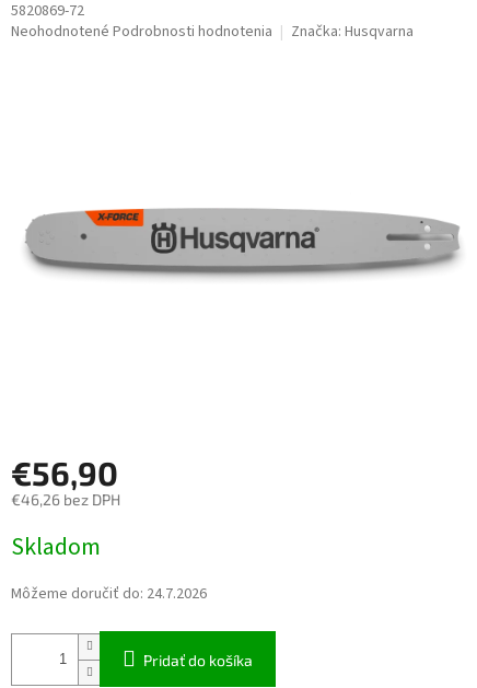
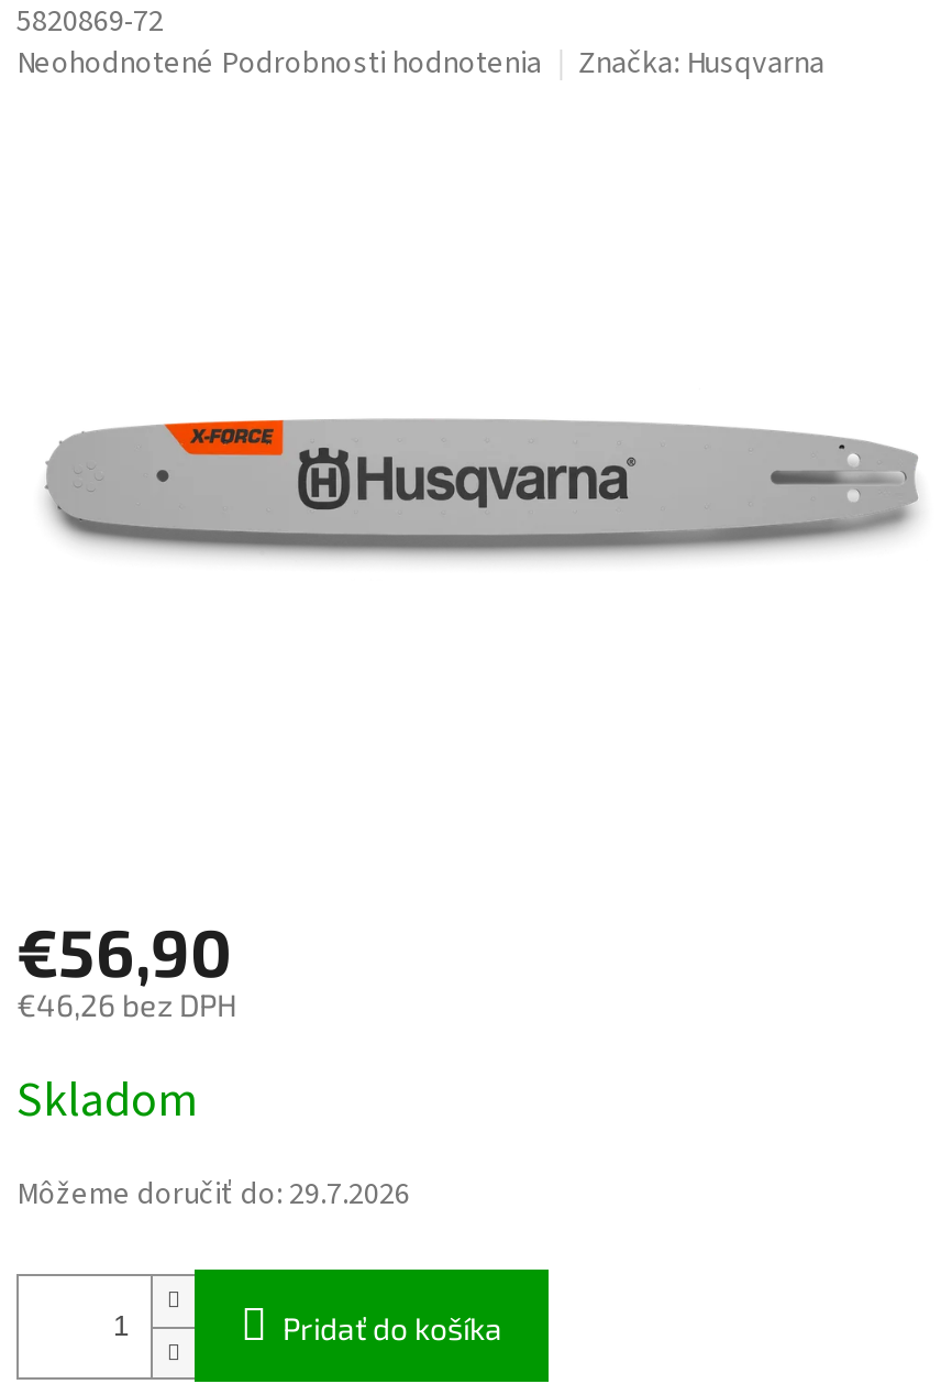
- Môžeme doručiť do: 24.7.2026
+ Môžeme doručiť do: 29.7.2026
